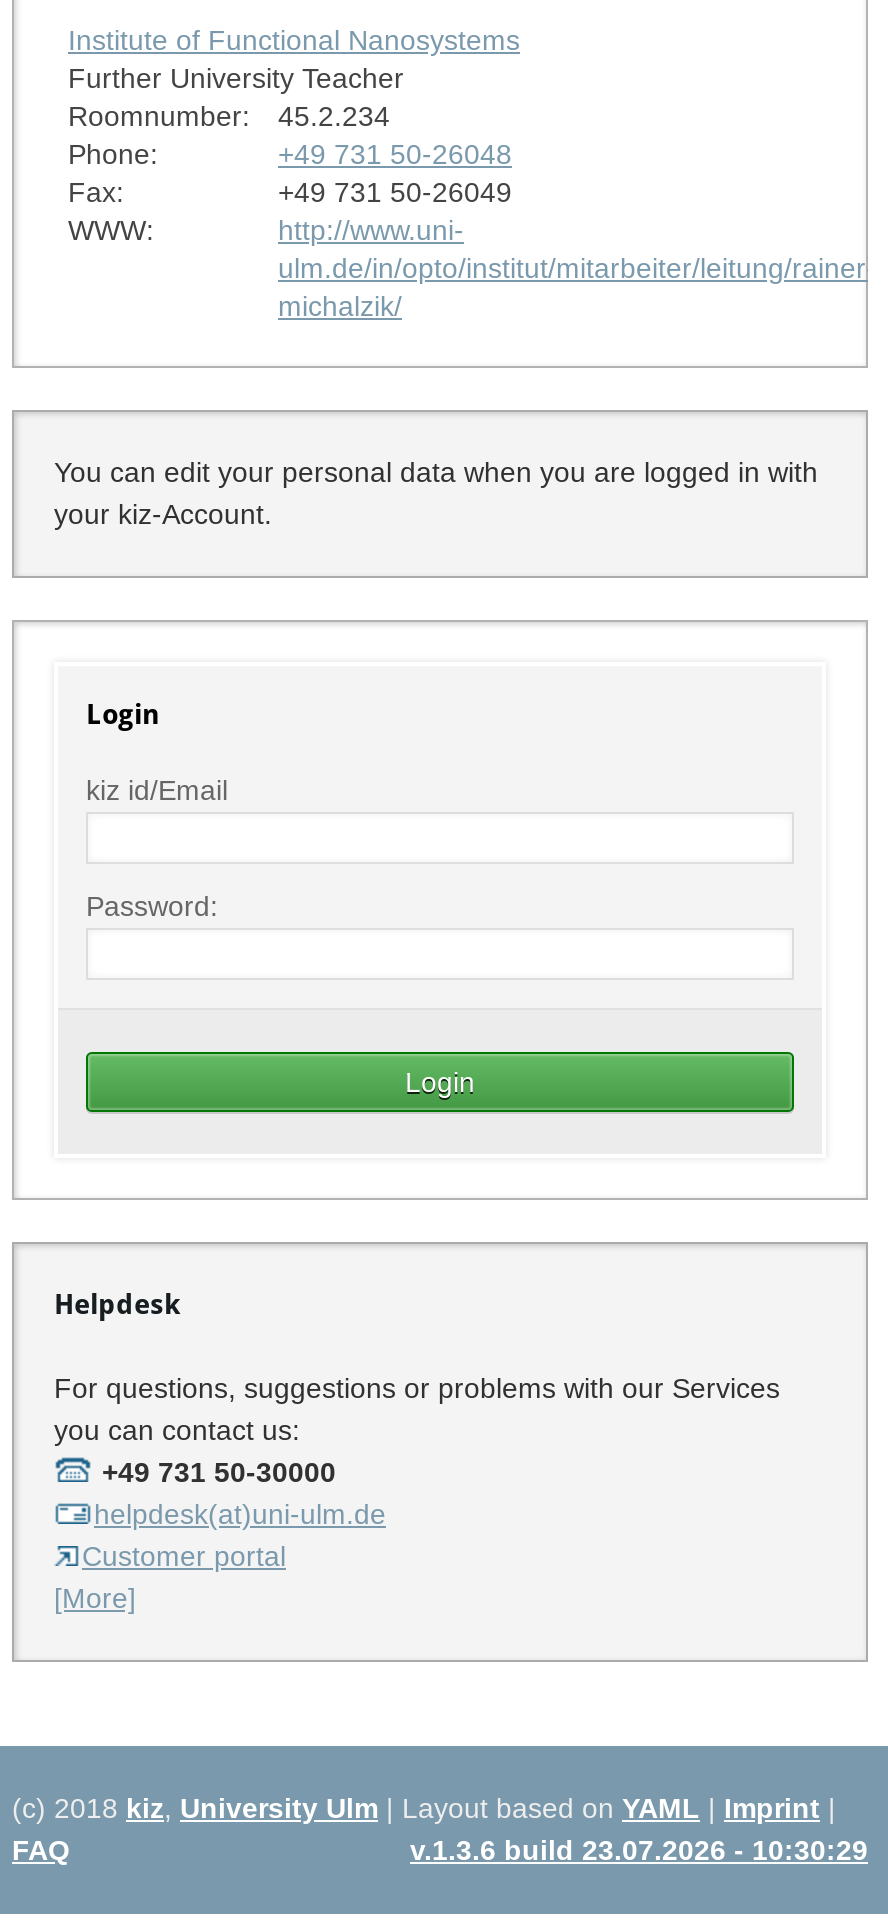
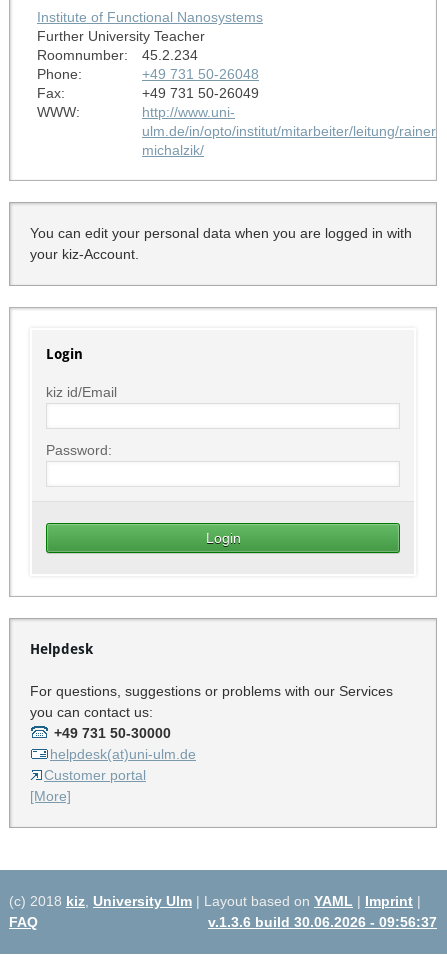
- v.1.3.6 build 23.07.2026 - 10:30:29
+ v.1.3.6 build 30.06.2026 - 09:56:37
